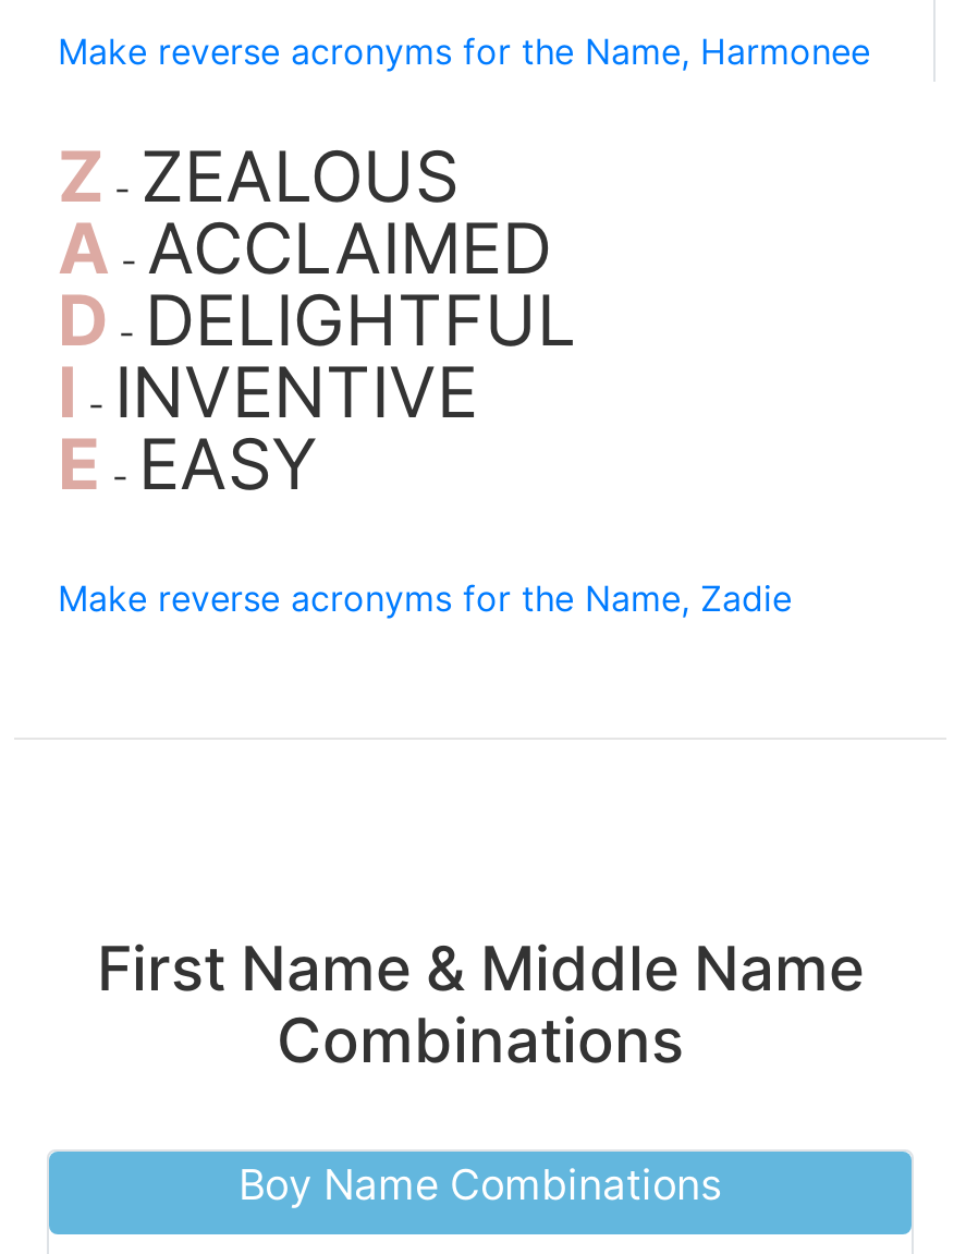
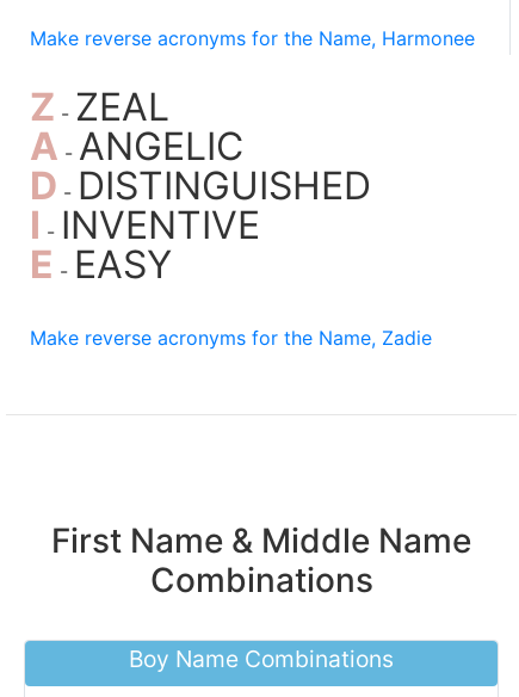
- Z - ZEALOUS
+ Z - ZEAL

- A -ACCLAIMED
+ A -ANGELIC

- D - DELIGHTFUL
+ D - DISTINGUISHED
